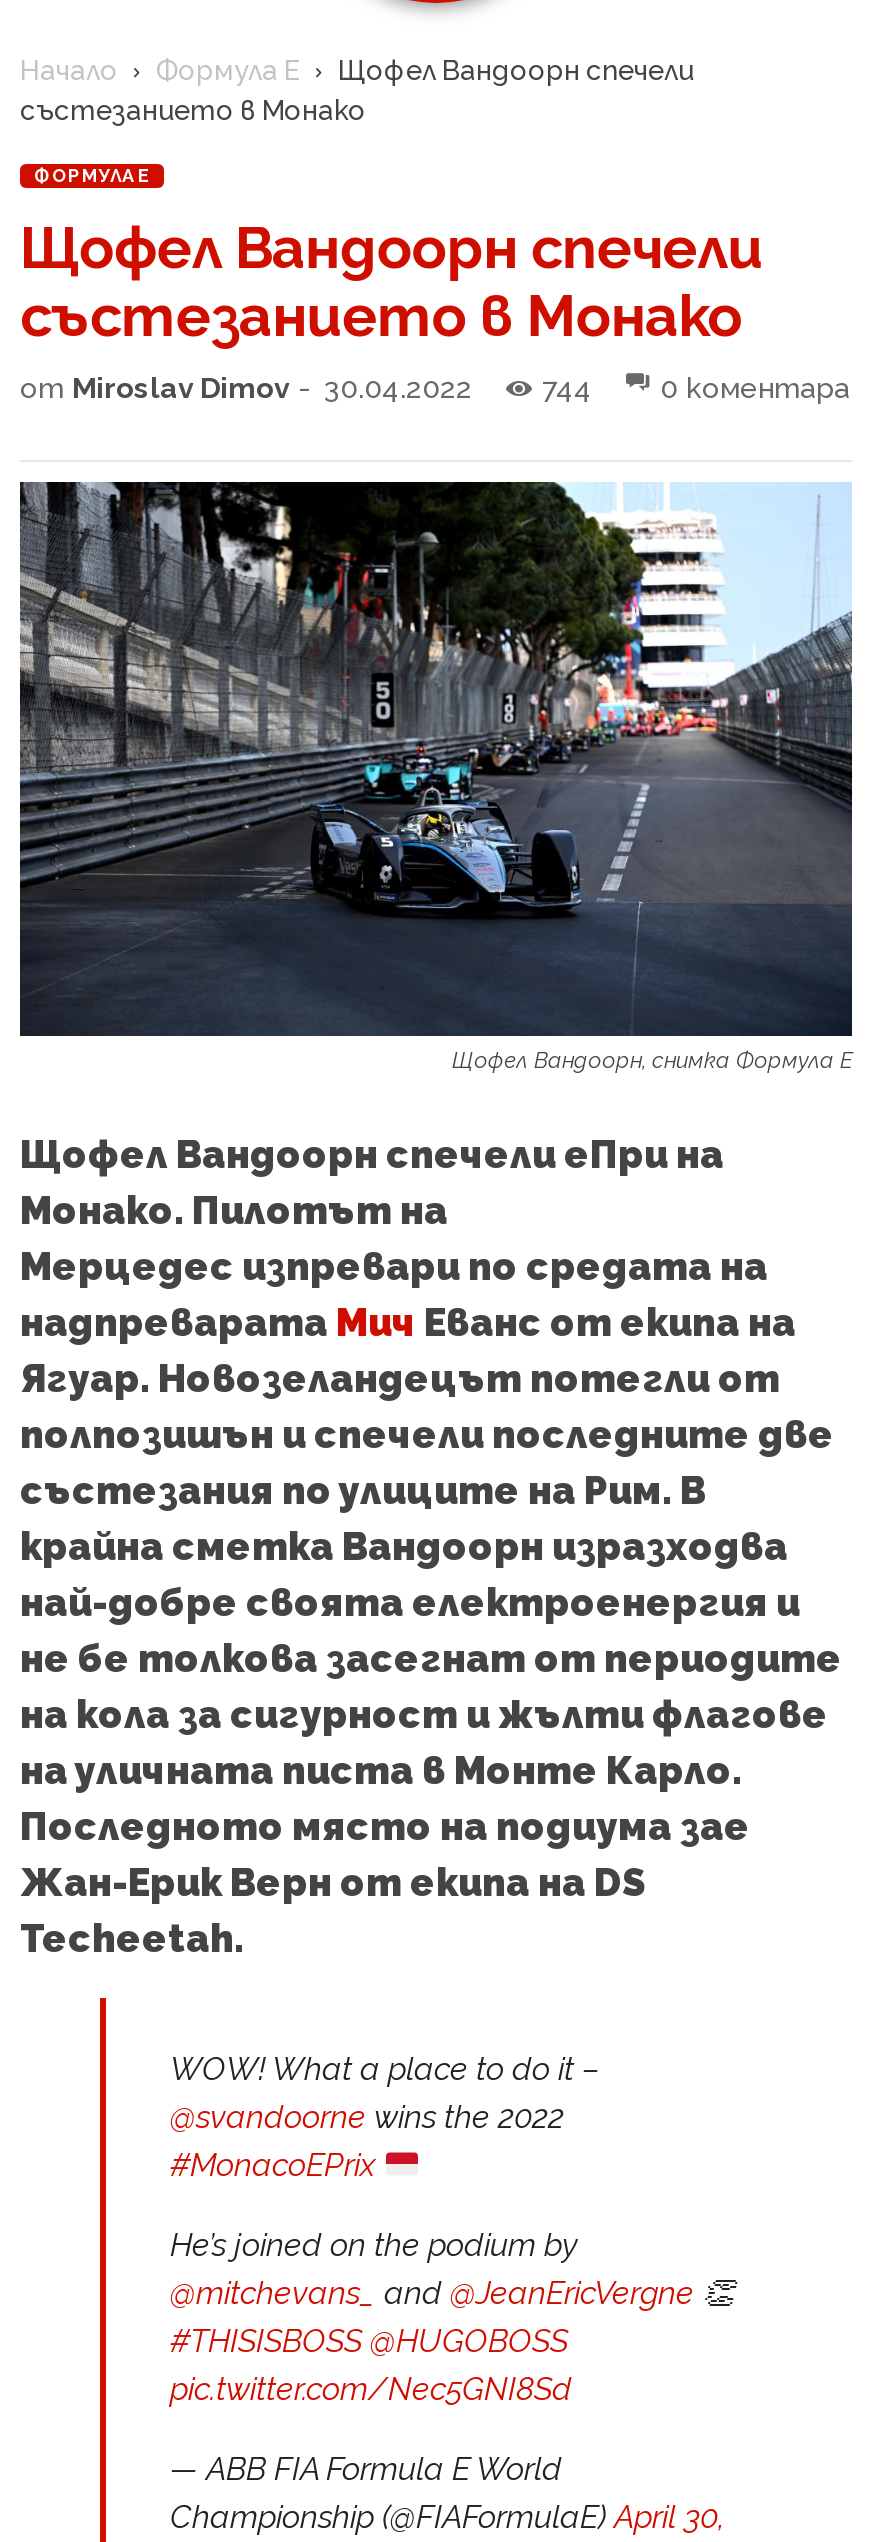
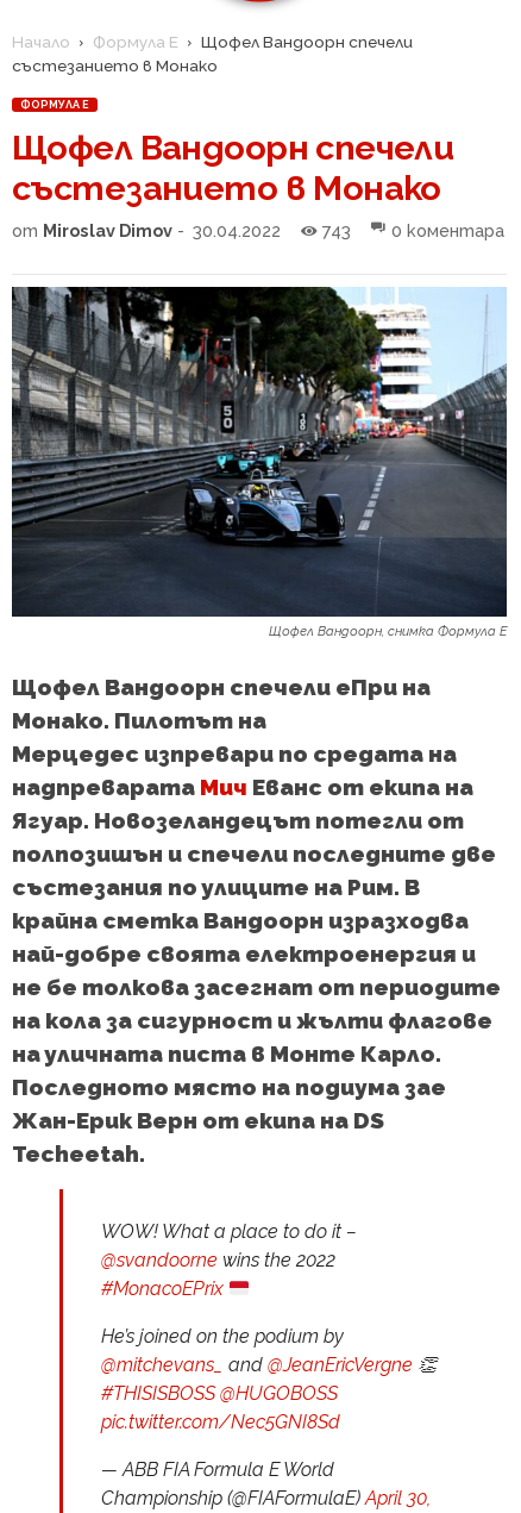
- 744
+ 743
